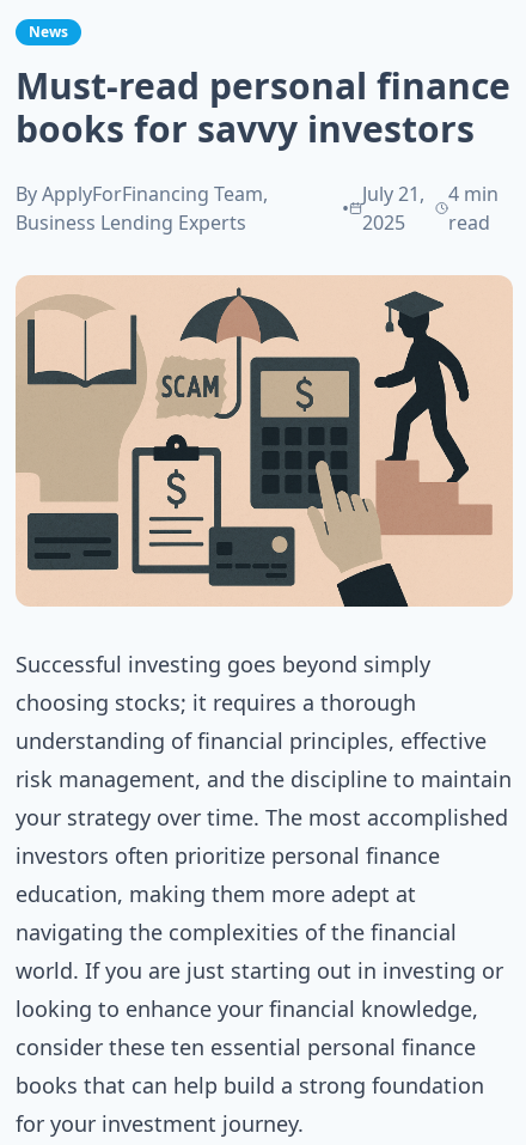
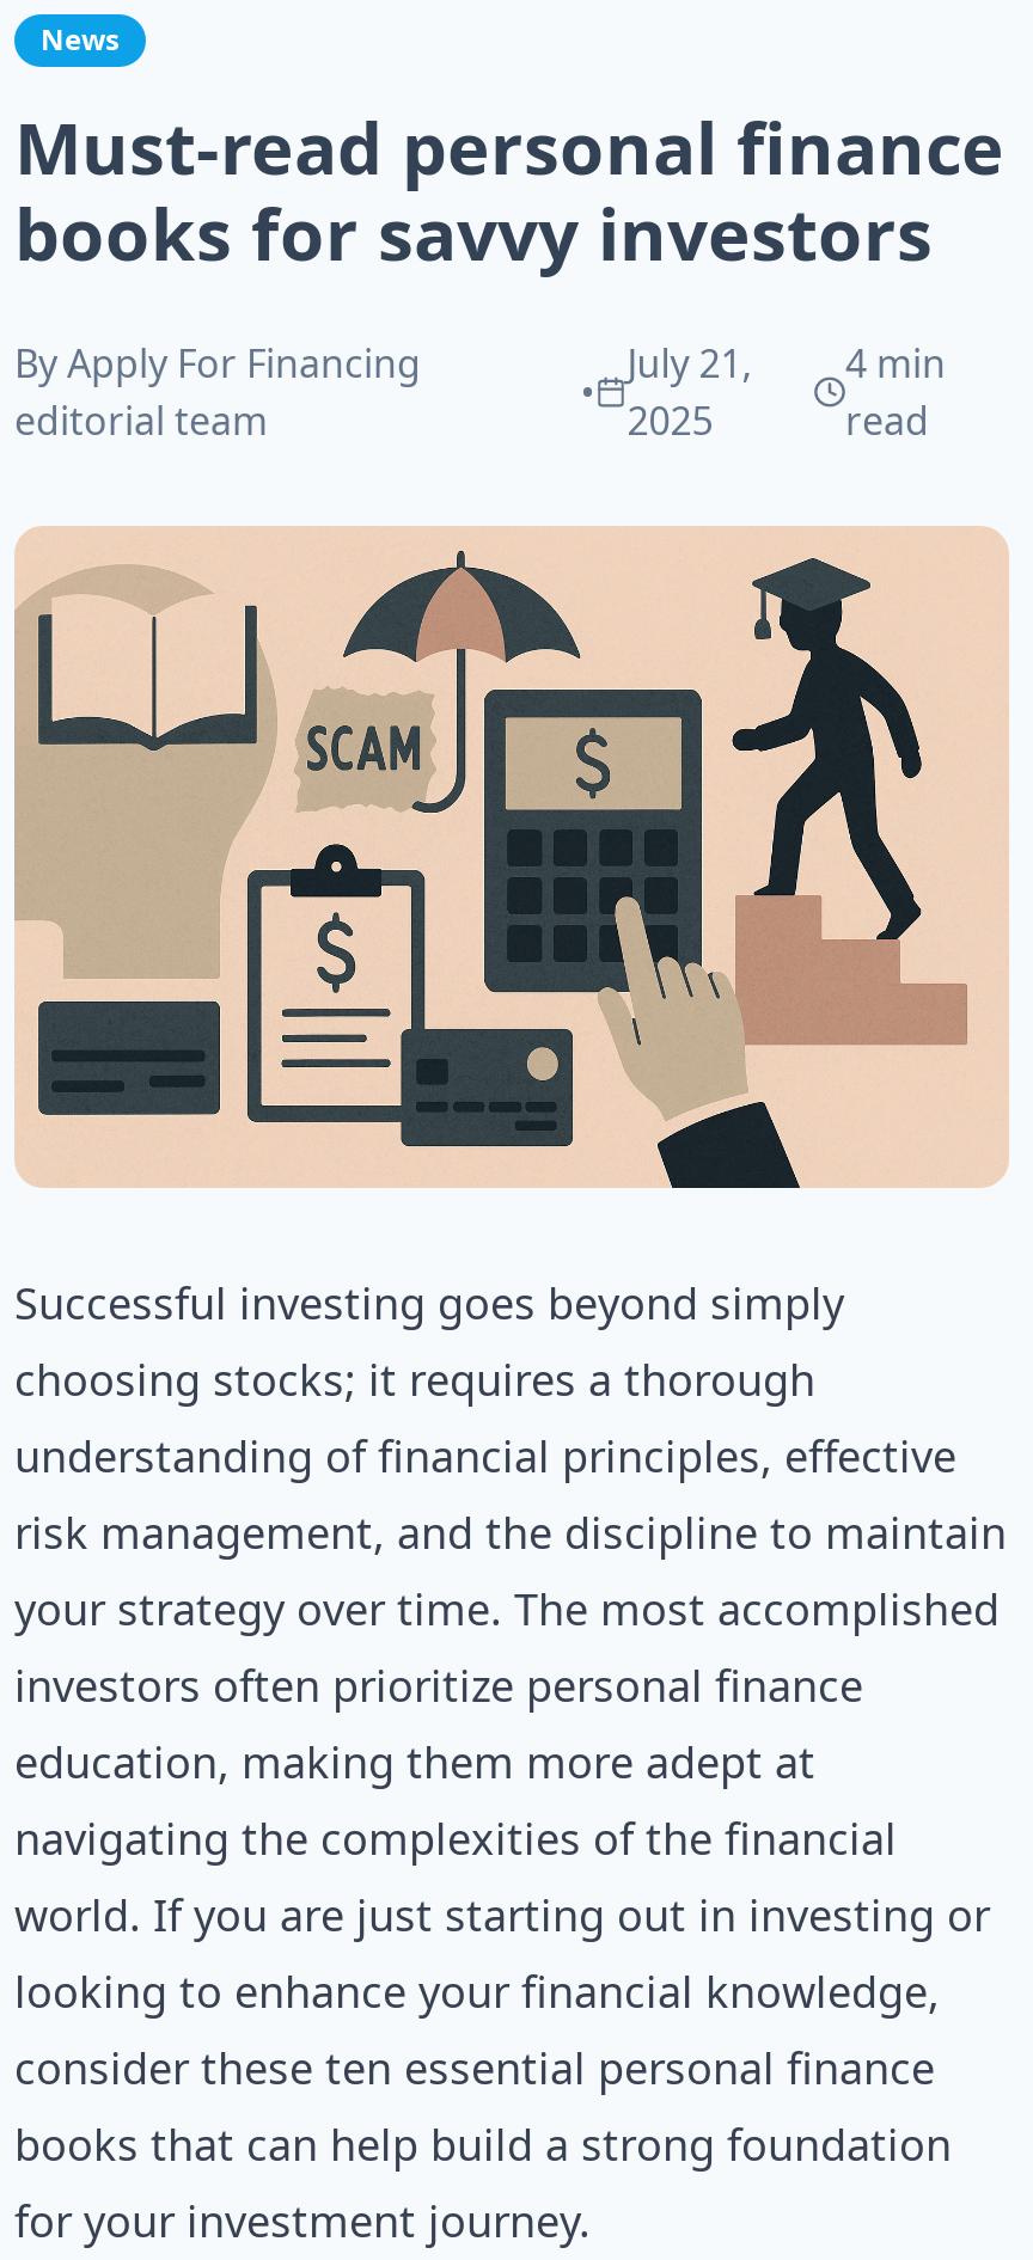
- By ApplyForFinancing Team,
- Business Lending Experts
+ By Apply For Financing
+ editorial team
